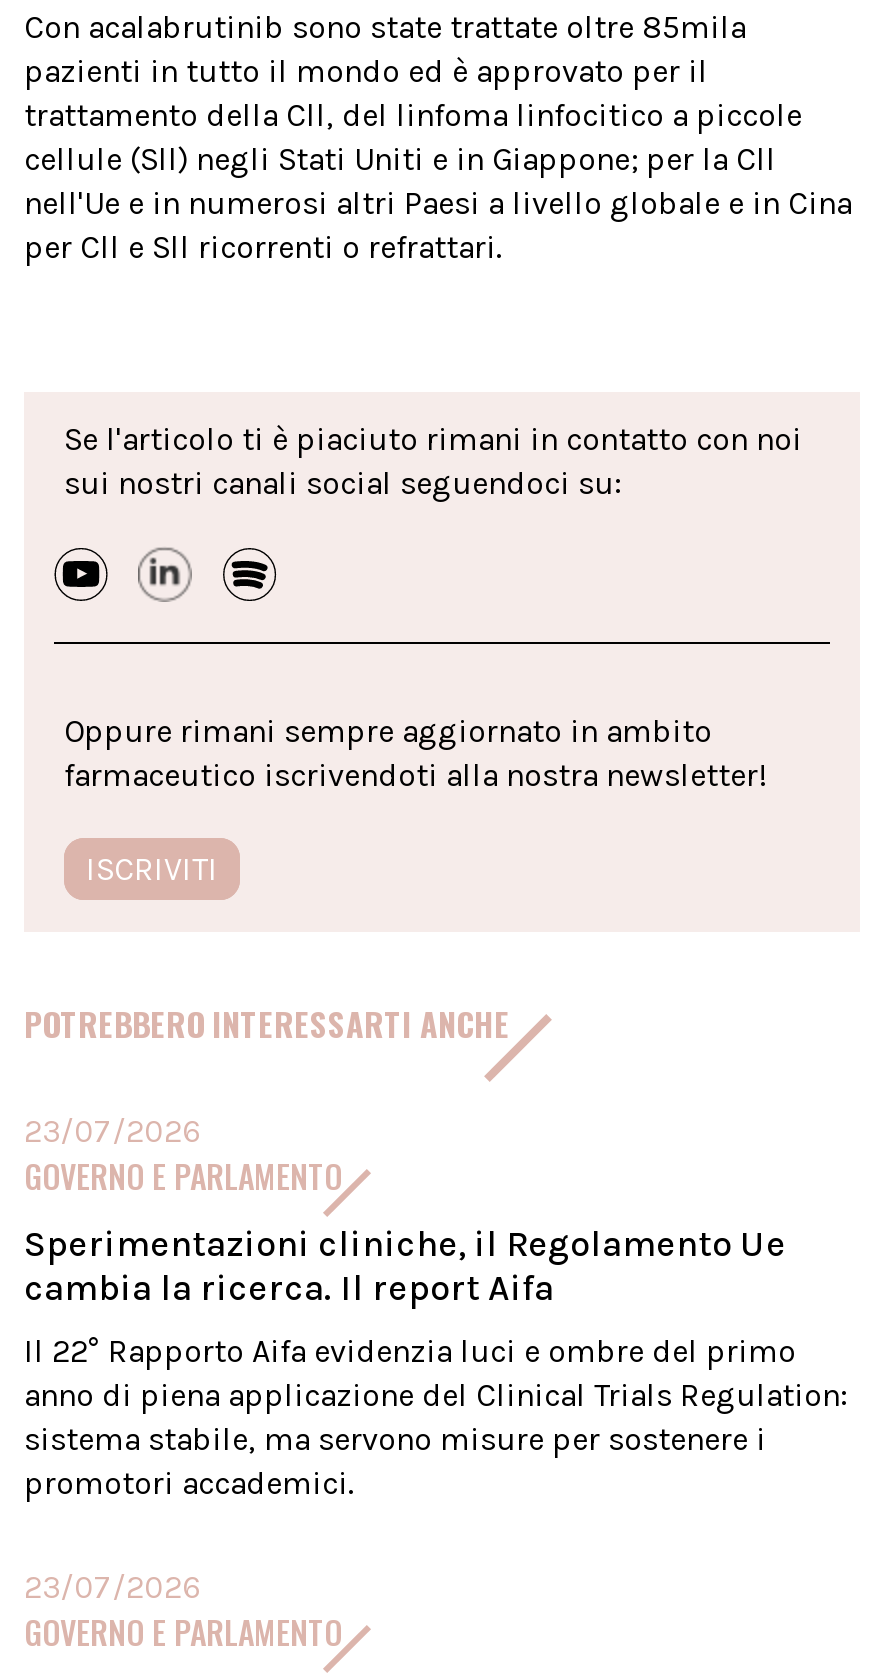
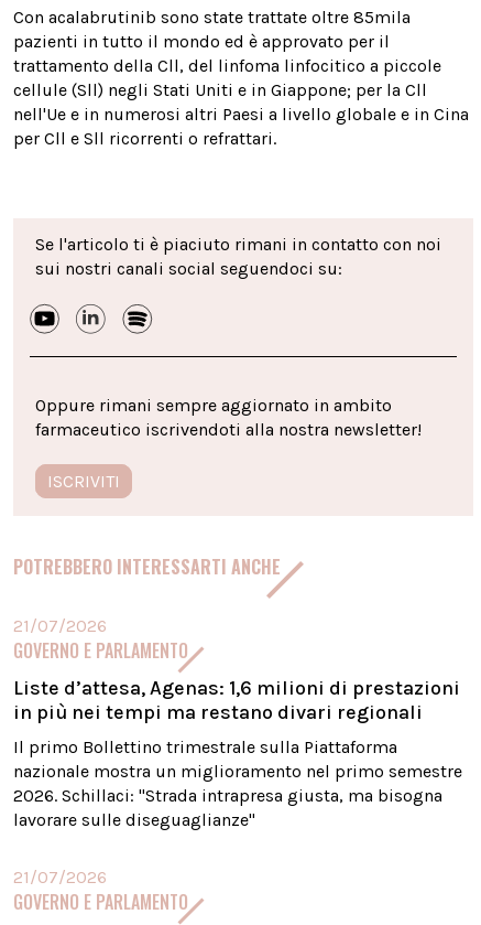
- 23/07/2026
+ 21/07/2026

- Sperimentazioni cliniche, il Regolamento Ue
- cambia la ricerca. Il report Aifa
+ Liste d’attesa, Agenas: 1,6 milioni di prestazioni
+ in più nei tempi ma restano divari regionali

- Il 22° Rapporto Aifa evidenzia luci e ombre del primo
- anno di piena applicazione del Clinical Trials Regulation:
- sistema stabile, ma servono misure per sostenere i
- promotori accademici.
+ Il primo Bollettino trimestrale sulla Piattaforma
+ nazionale mostra un miglioramento nel primo semestre
+ 2026. Schillaci: "Strada intrapresa giusta, ma bisogna
+ lavorare sulle diseguaglianze"

- 23/07/2026
+ 21/07/2026
